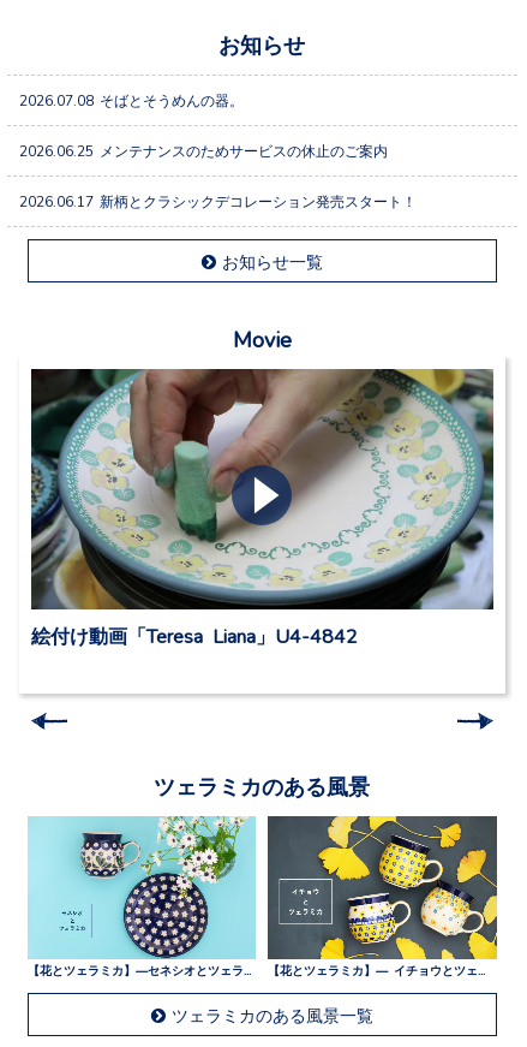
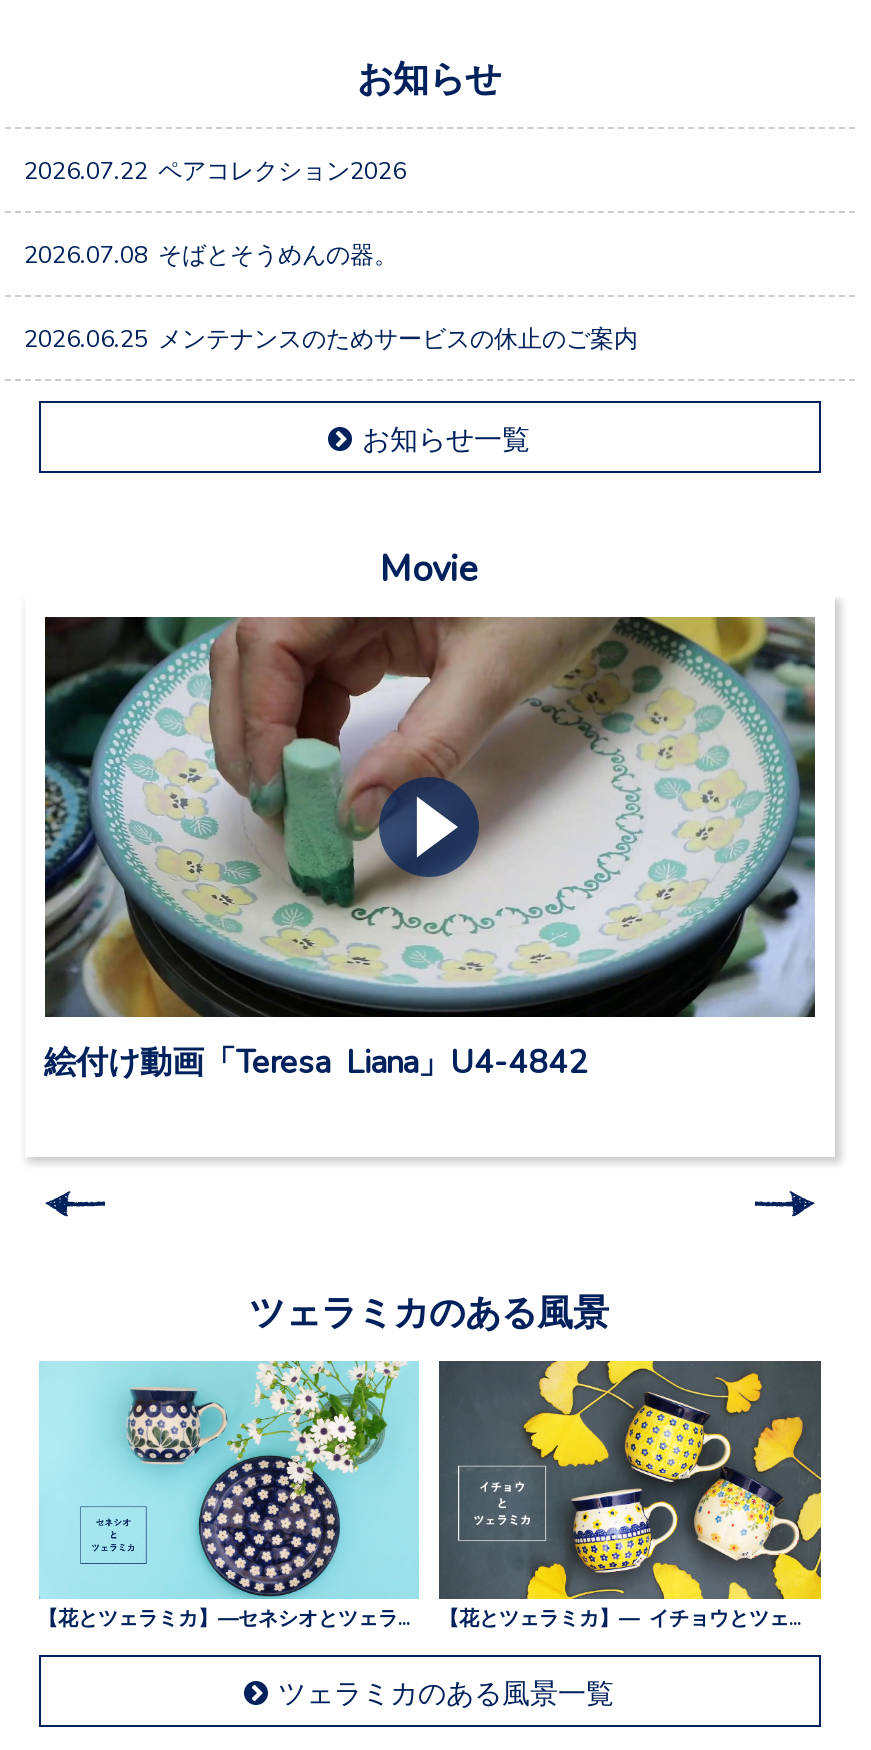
+ 2026.07.22 ペアコレクション2026

moved down: 2026.07.08 そばとそうめんの器。 | 2026.06.25 メンテナンスのためサービスの休止のご案内

- 2026.06.17 新柄とクラシックデコレーション発売スタート！
